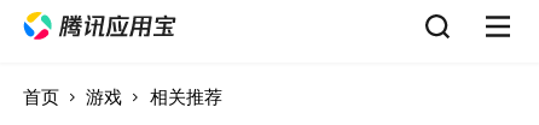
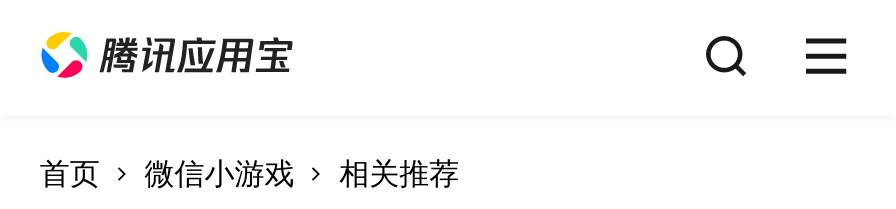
- 游戏
+ 微信小游戏
